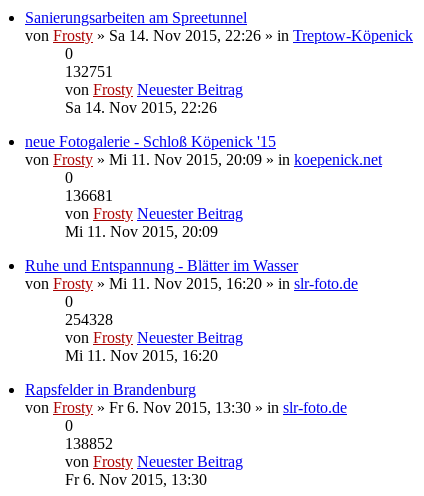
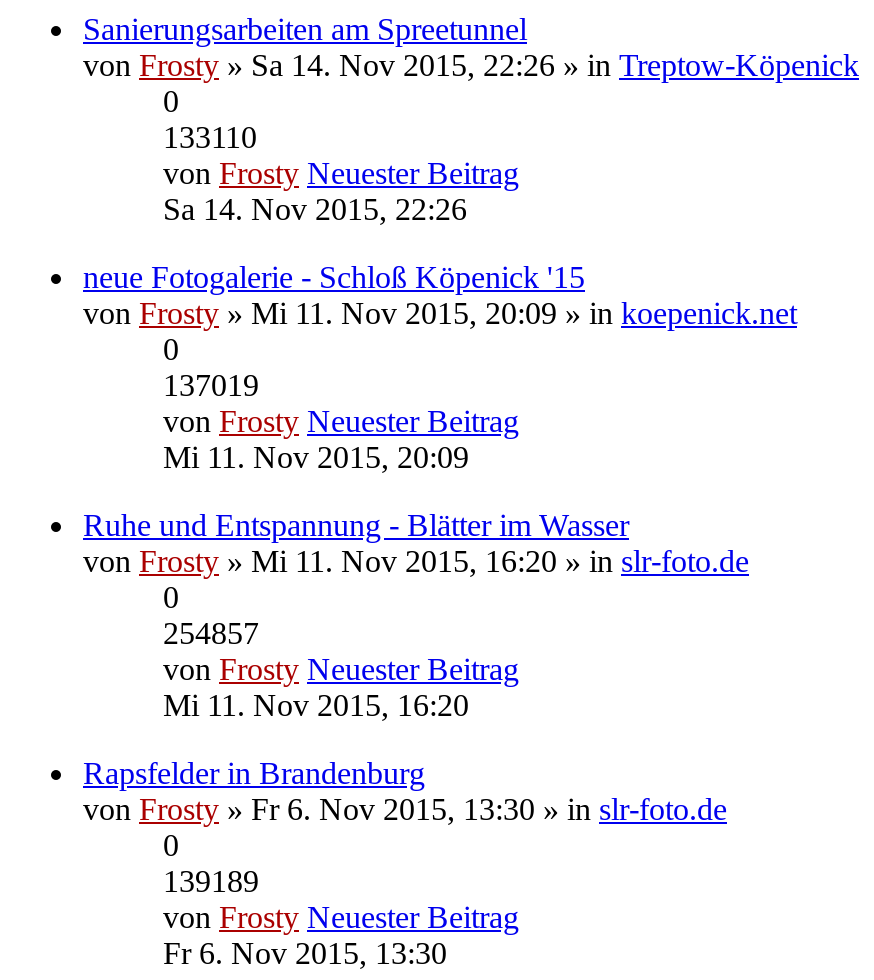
- 132751
+ 133110

- 136681
+ 137019

- 254328
+ 254857

- 138852
+ 139189
